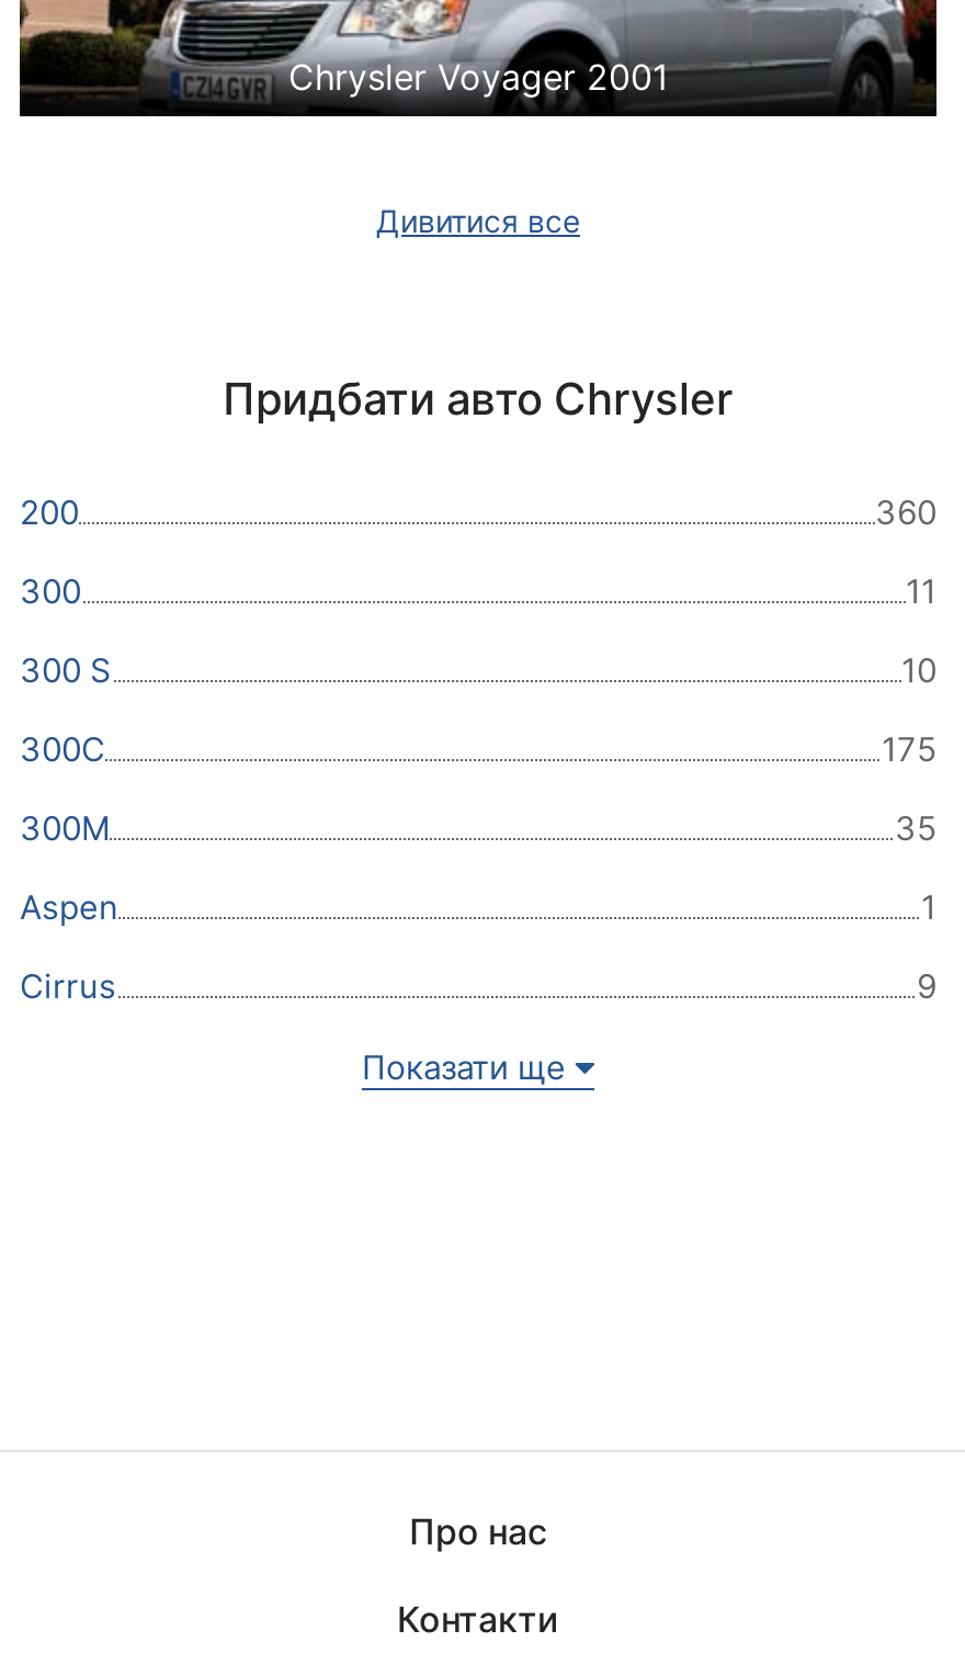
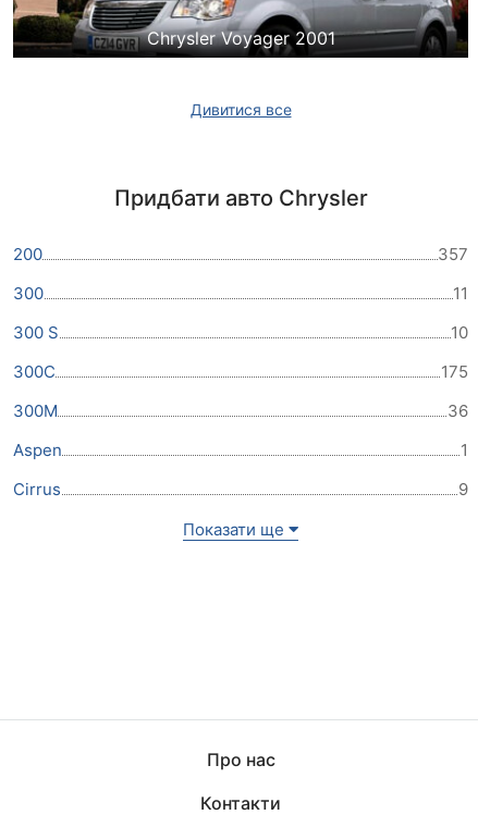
- 360
+ 357

- 35
+ 36
